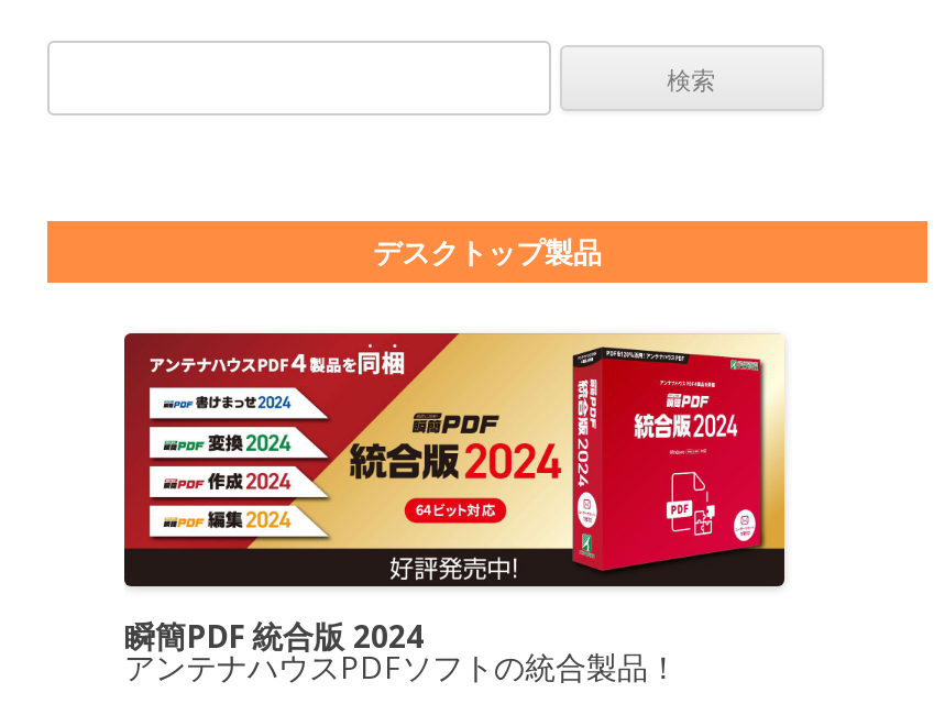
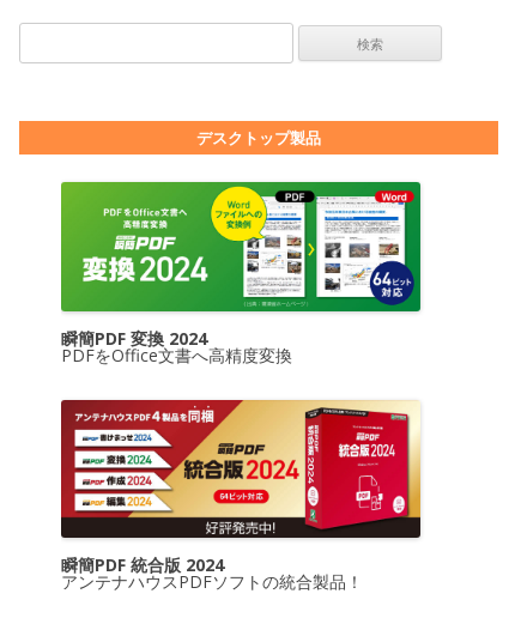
+ [image]
+ 瞬簡PDF 変換 2024
+ PDFをOffice文書へ高精度変換
